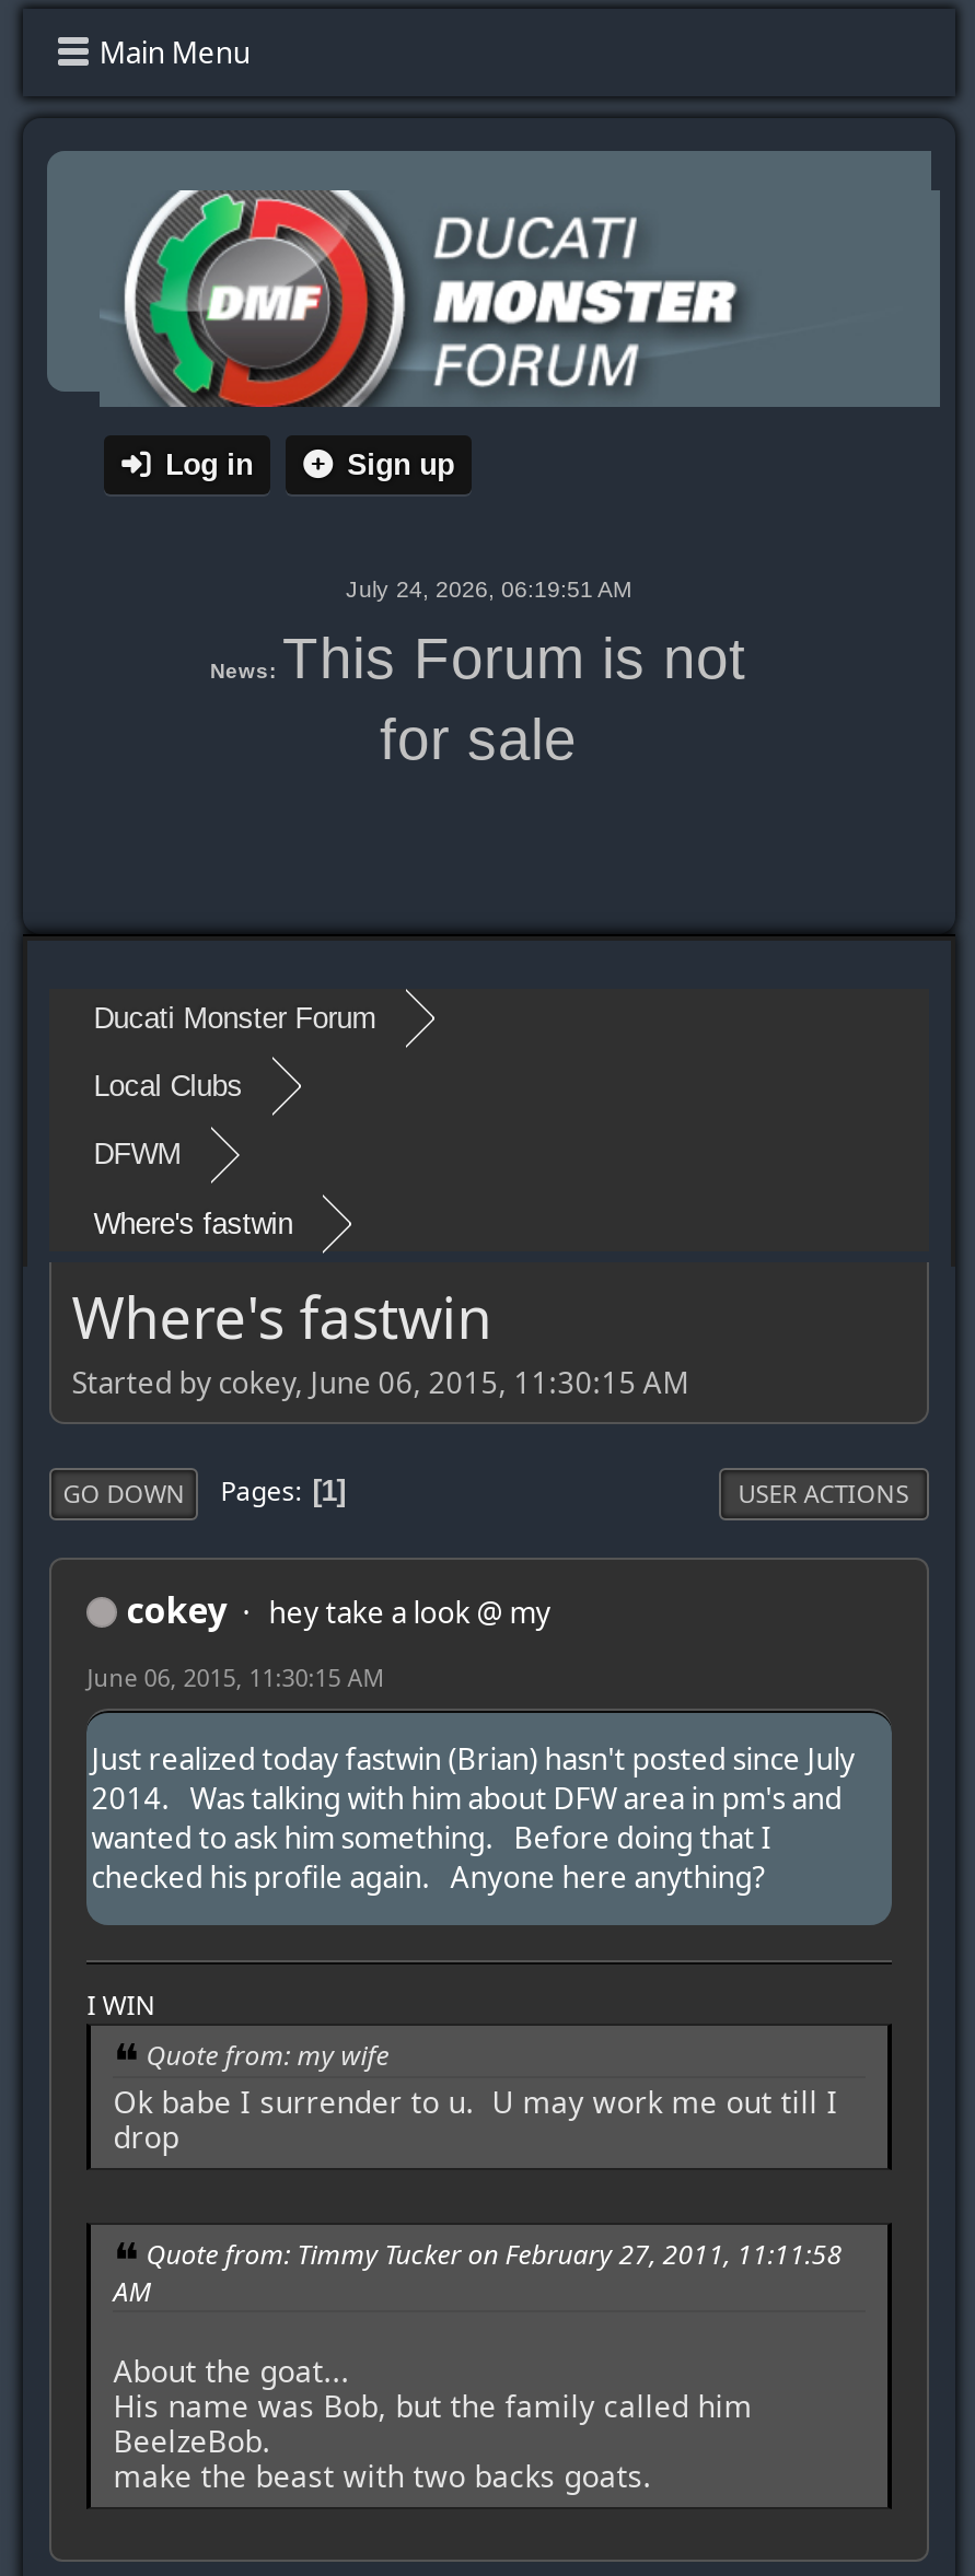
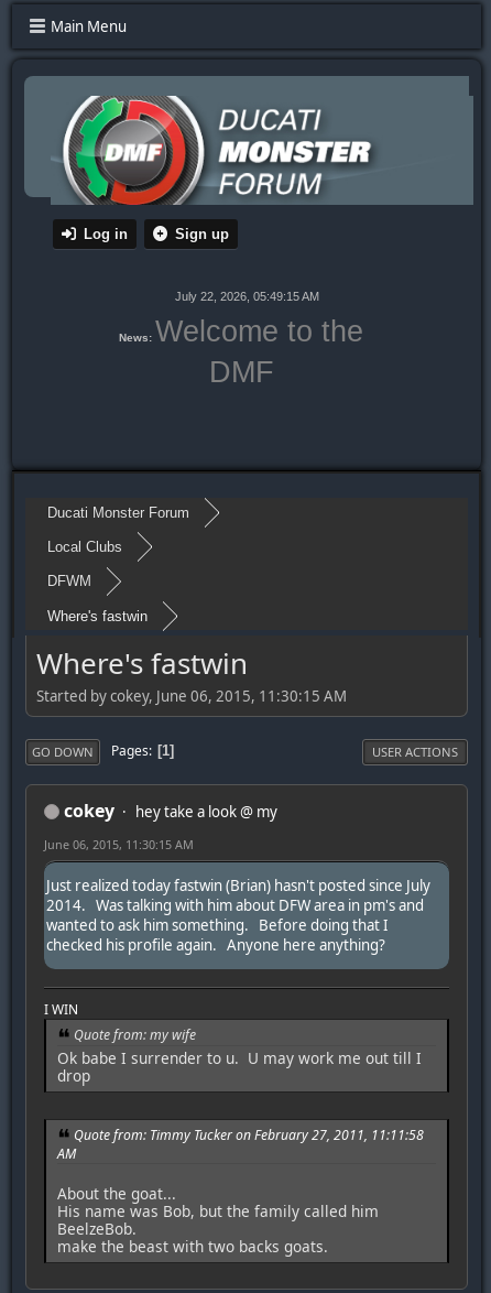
- July 24, 2026, 06:19:51 AM
- News:This Forum is not
- for sale
+ July 22, 2026, 05:49:15 AM
+ News:Welcome to the
+ DMF
